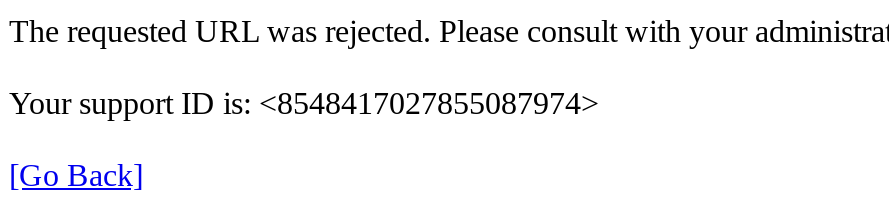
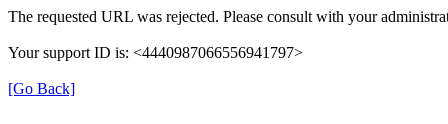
- Your support ID is: <8548417027855087974>
+ Your support ID is: <4440987066556941797>
